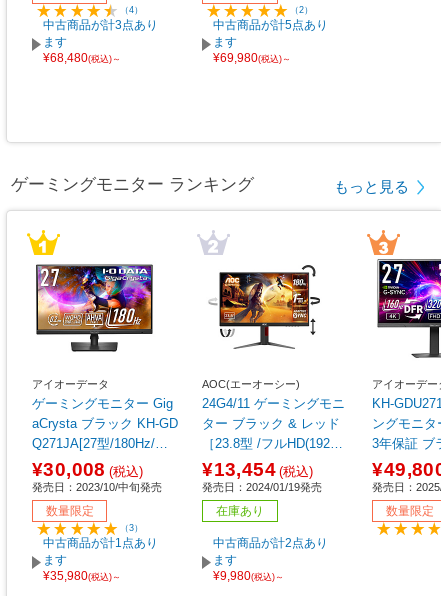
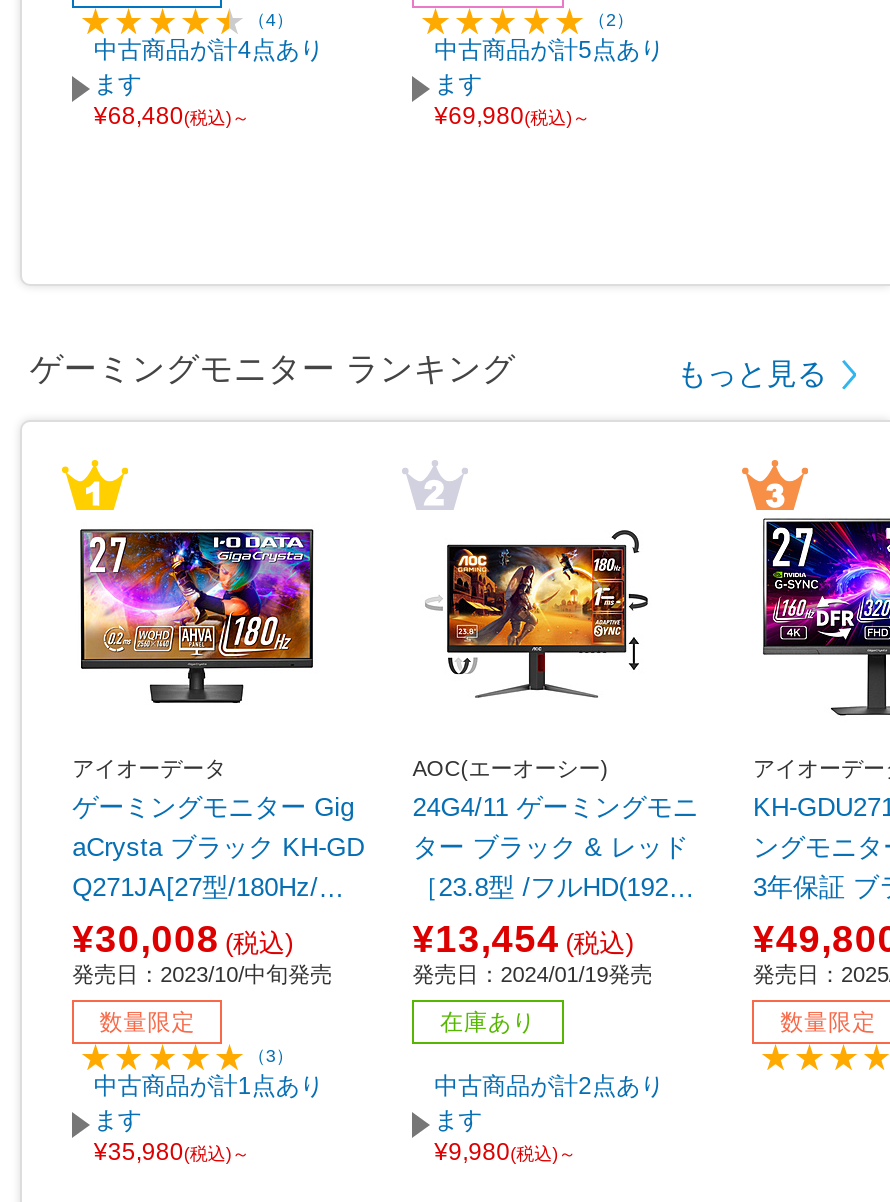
- 中古商品が計3点あり
+ 中古商品が計4点あり
